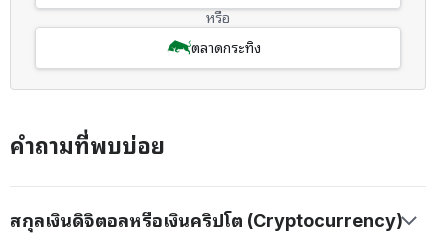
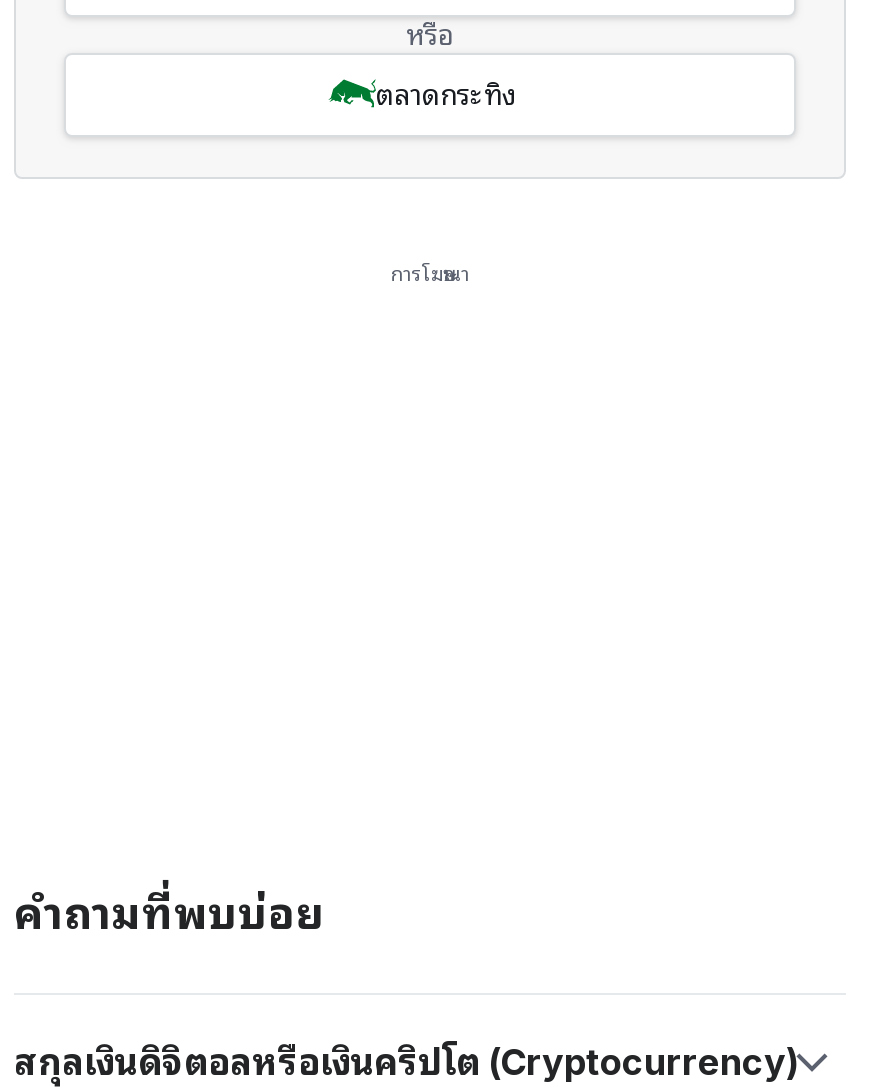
+ การโฆษณา
